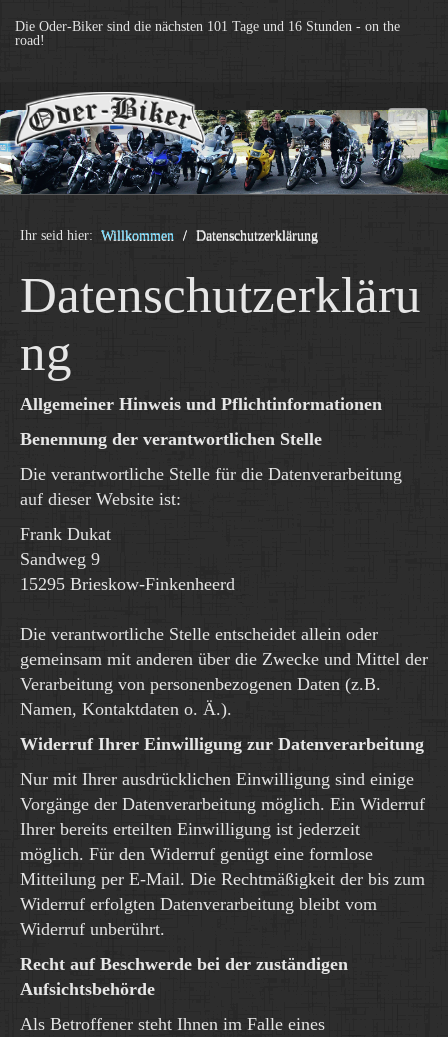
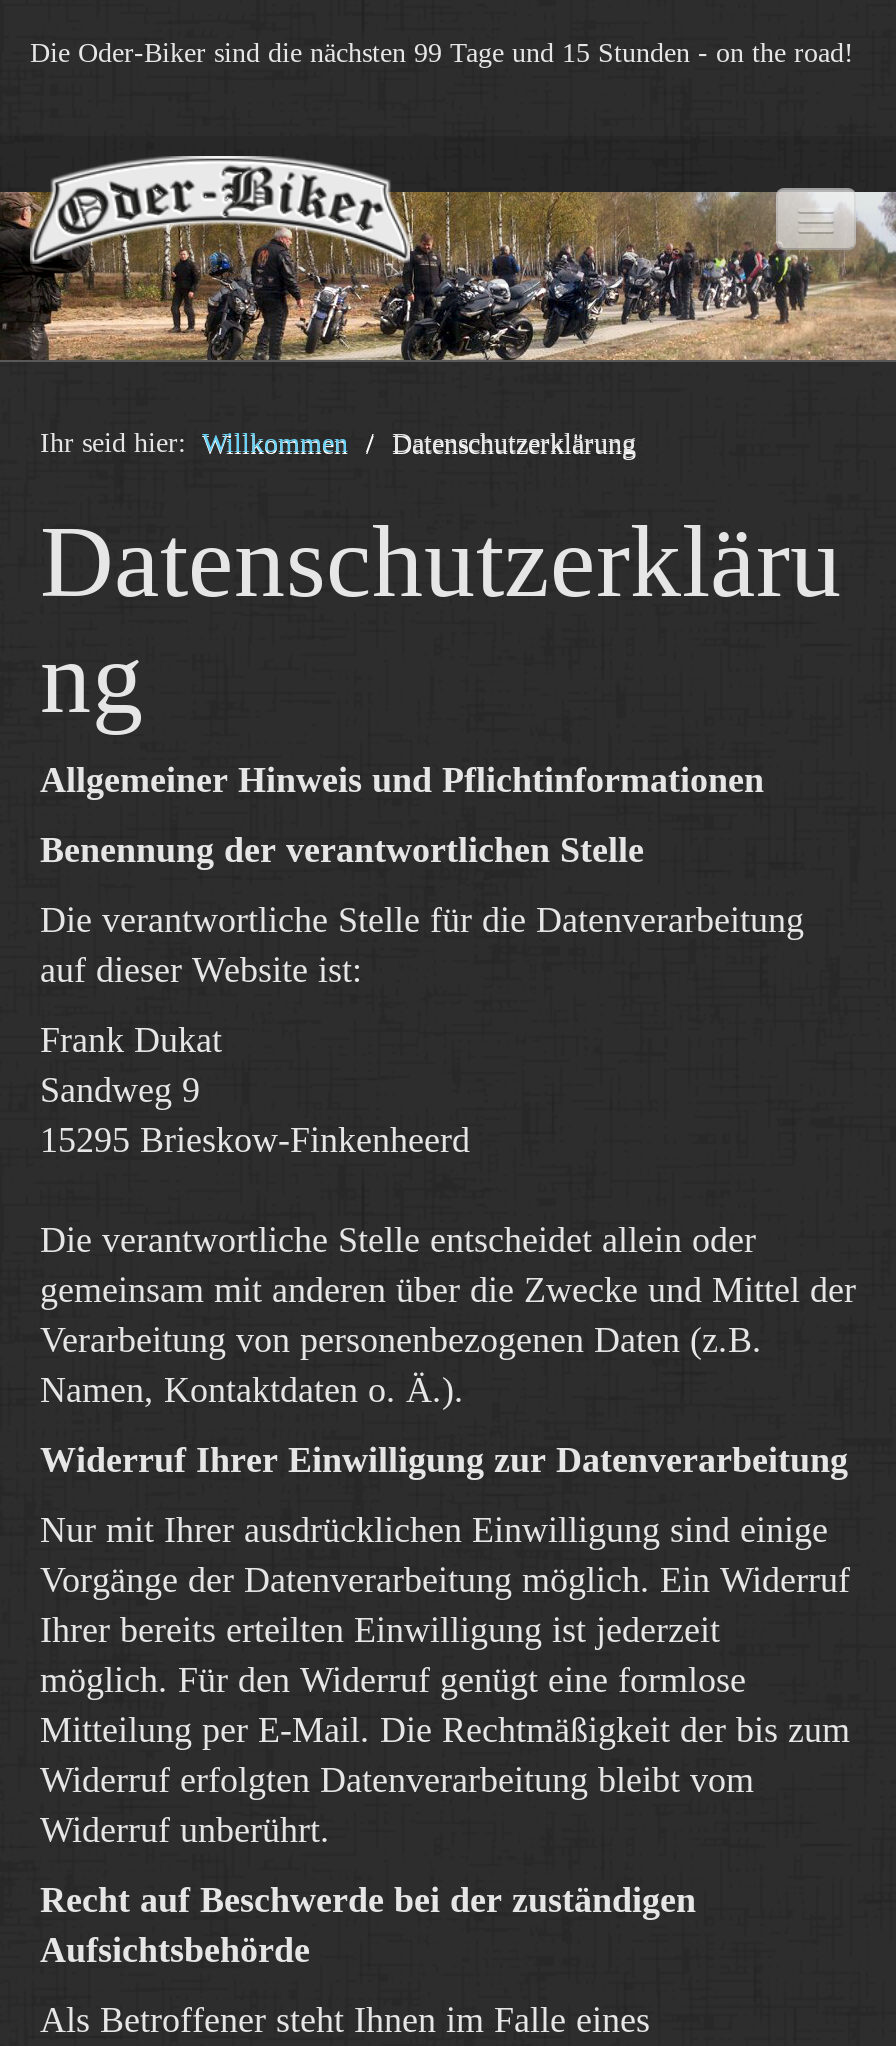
- Die Oder‑Biker sind die nächsten 101 Tage und 16 Stunden - on the
- road!
+ Die Oder‑Biker sind die nächsten 99 Tage und 15 Stunden - on the road!

- [image]
+ [image]
